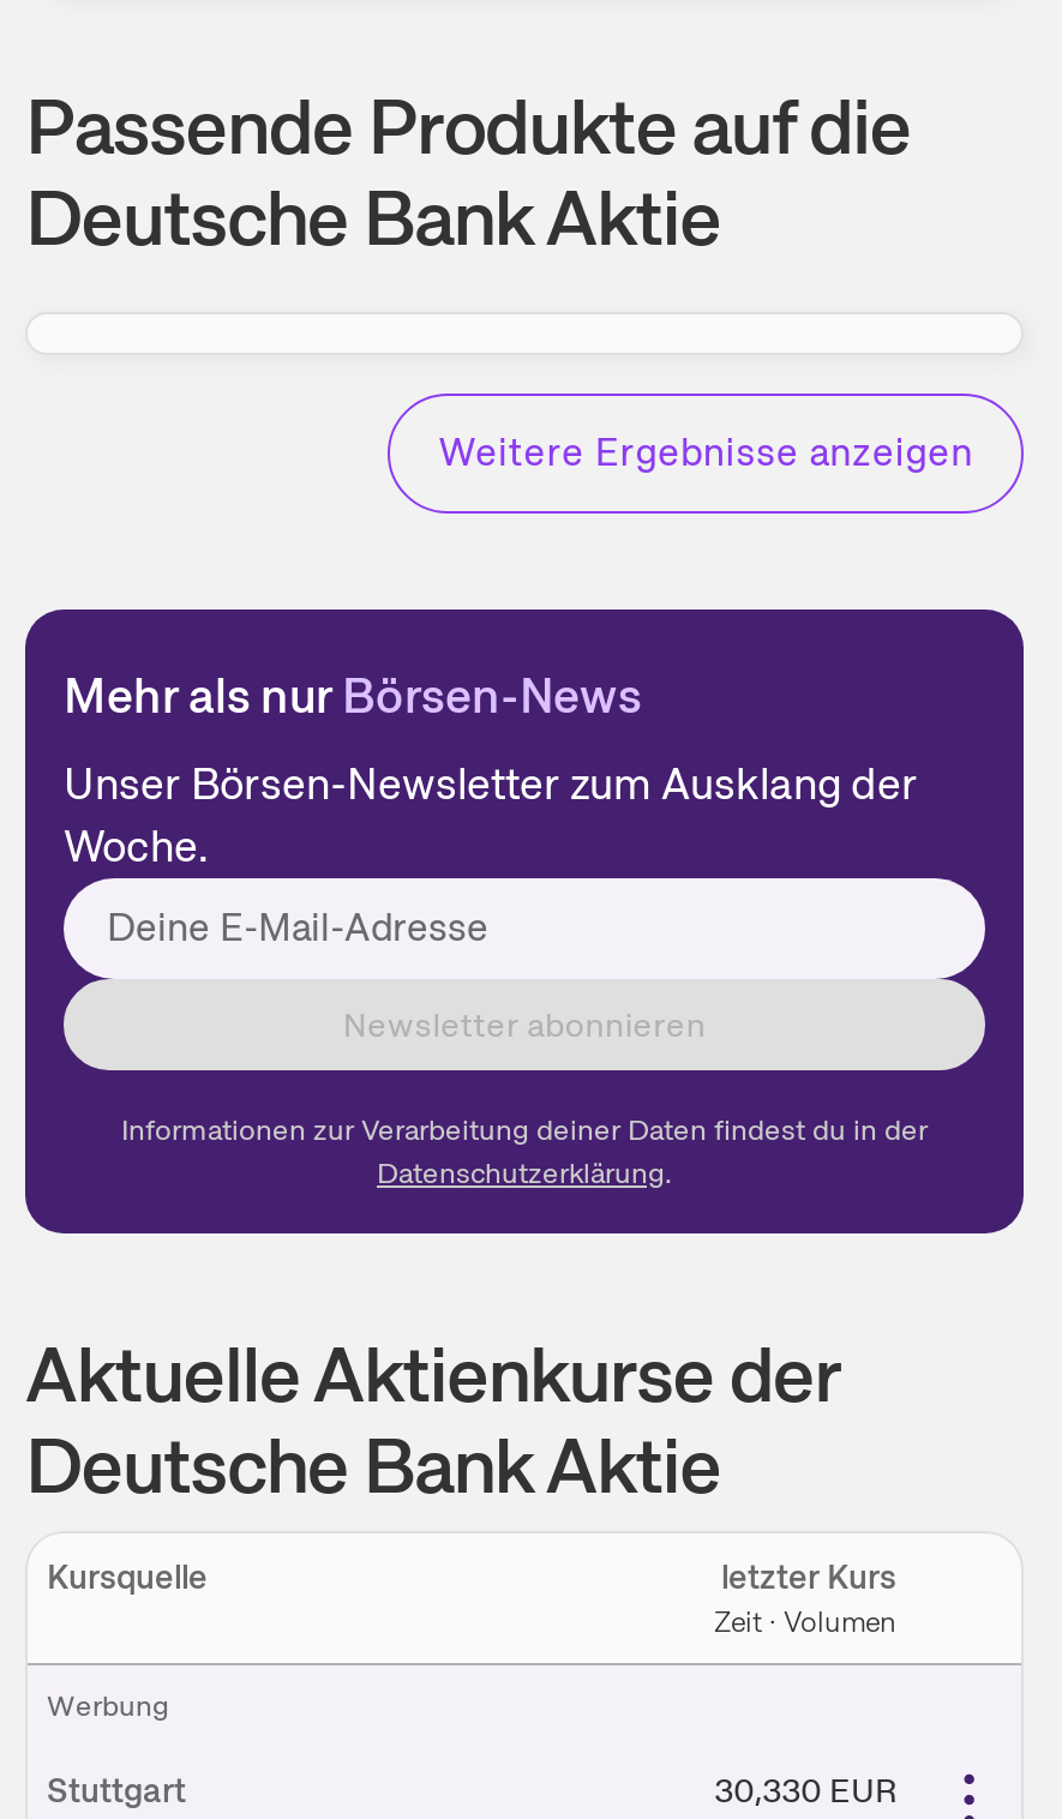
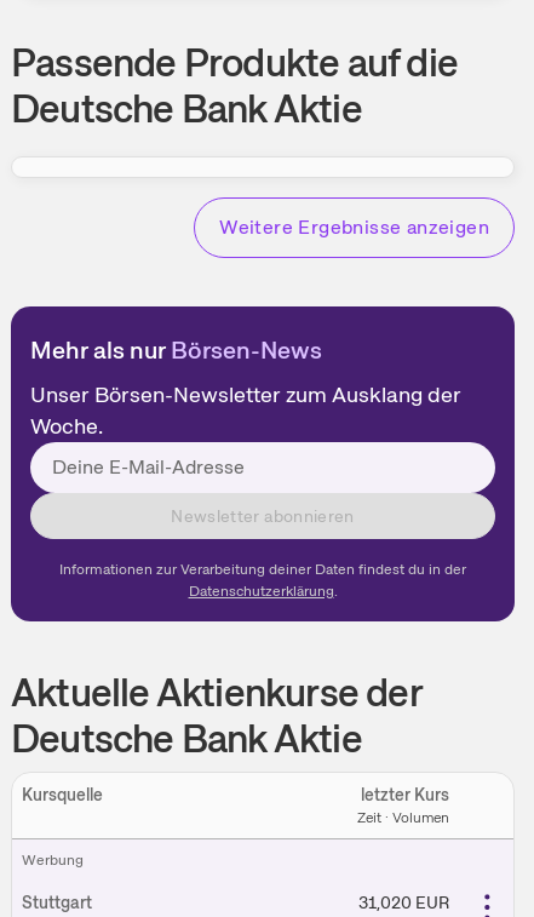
- 30,330 EUR
+ 31,020 EUR
